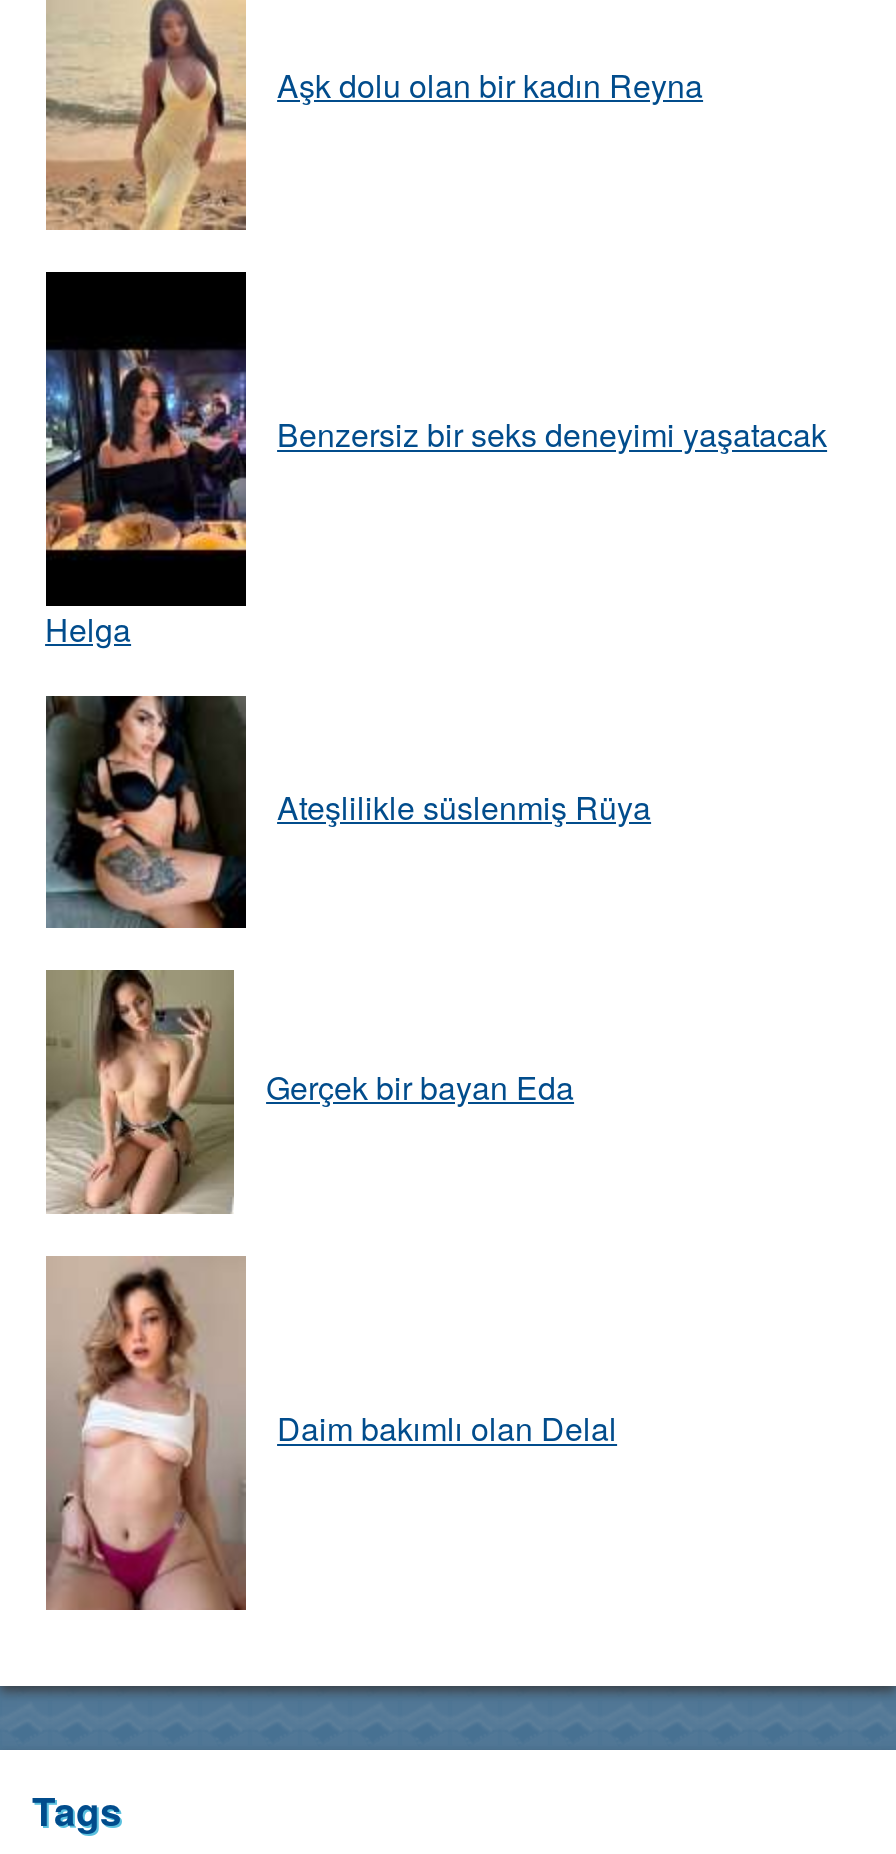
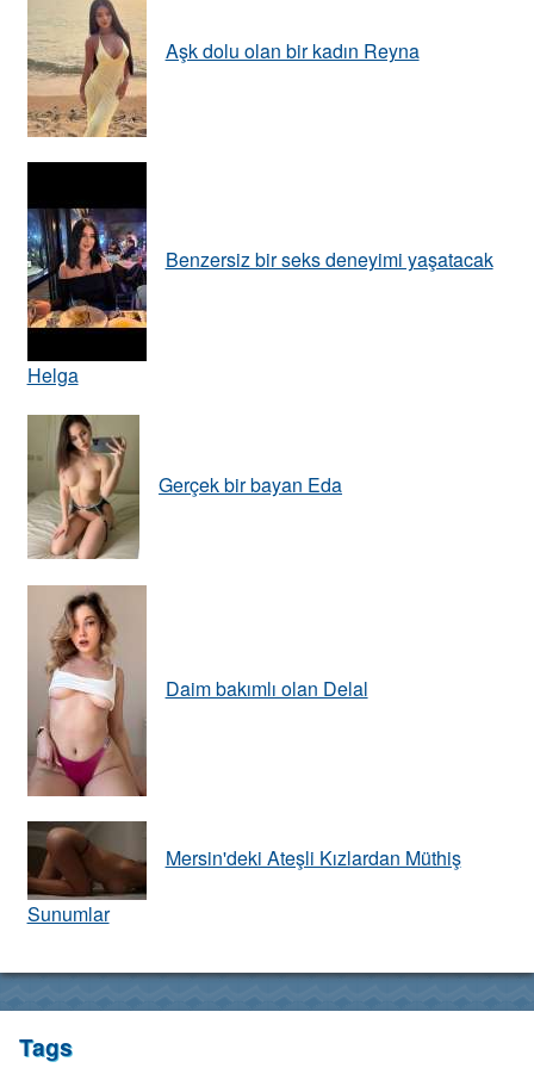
- [image]
- Ateşlilikle süslenmiş Rüya

moved up: [image] | Gerçek bir bayan Eda | Daim bakımlı olan Delal

+ [image]
+ Mersin'deki Ateşli Kızlardan Müthiş
+ Sunumlar
